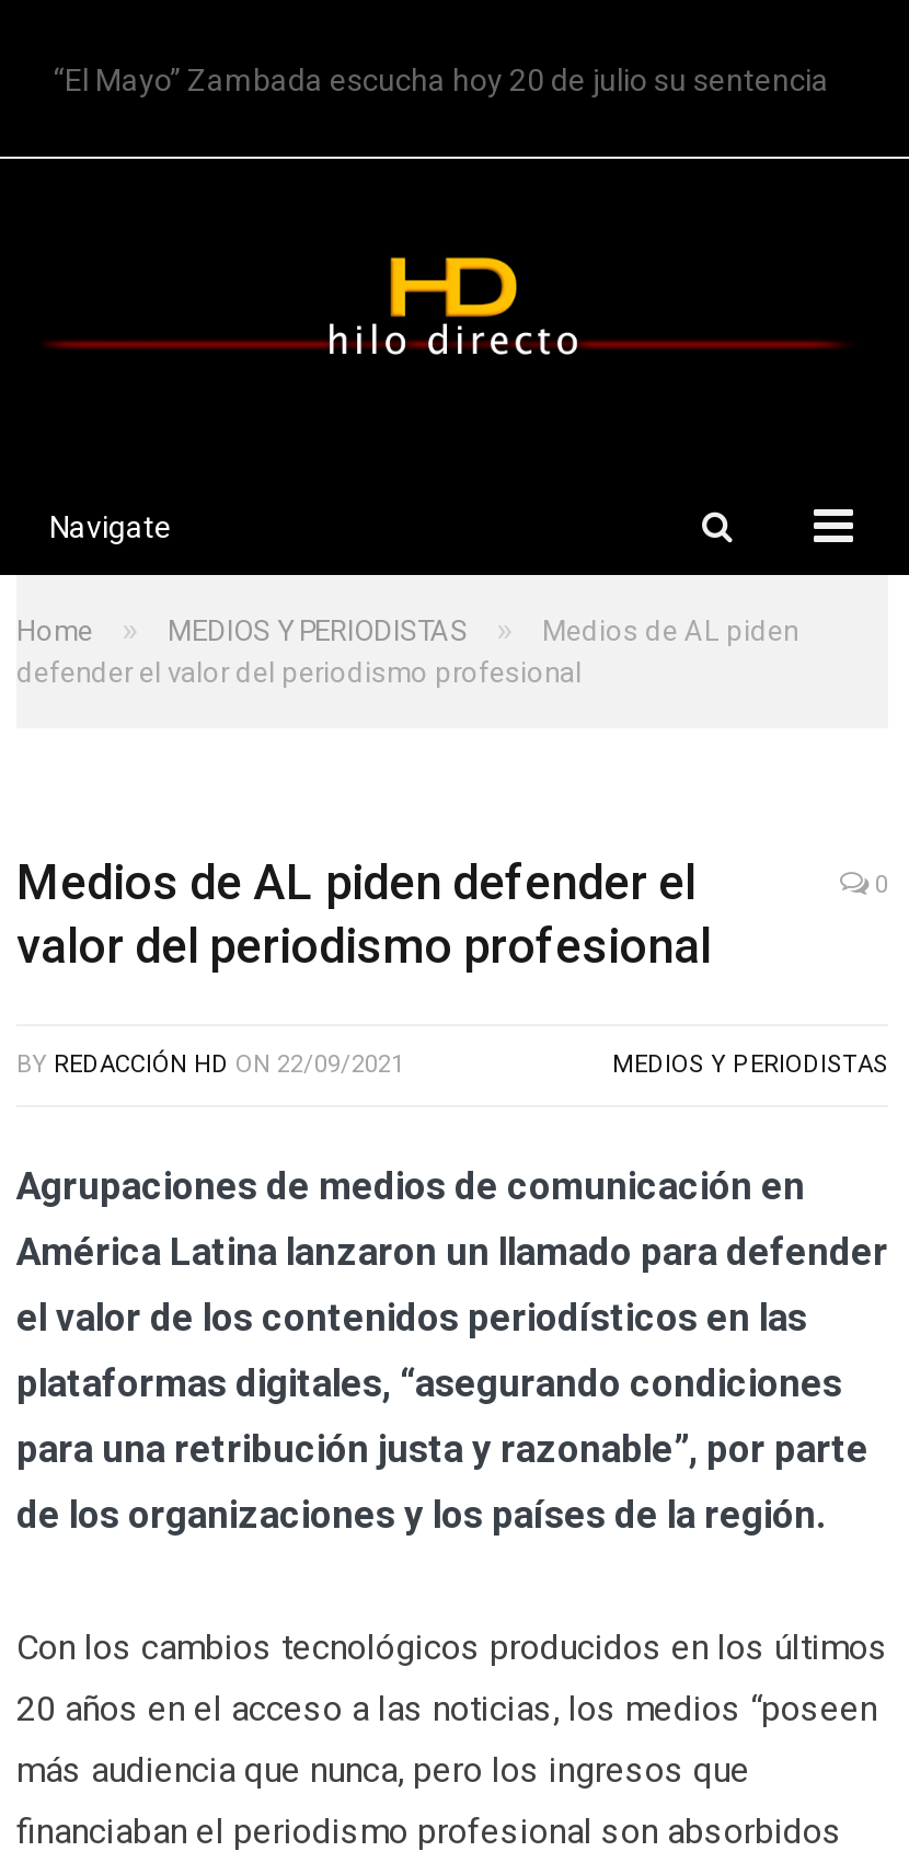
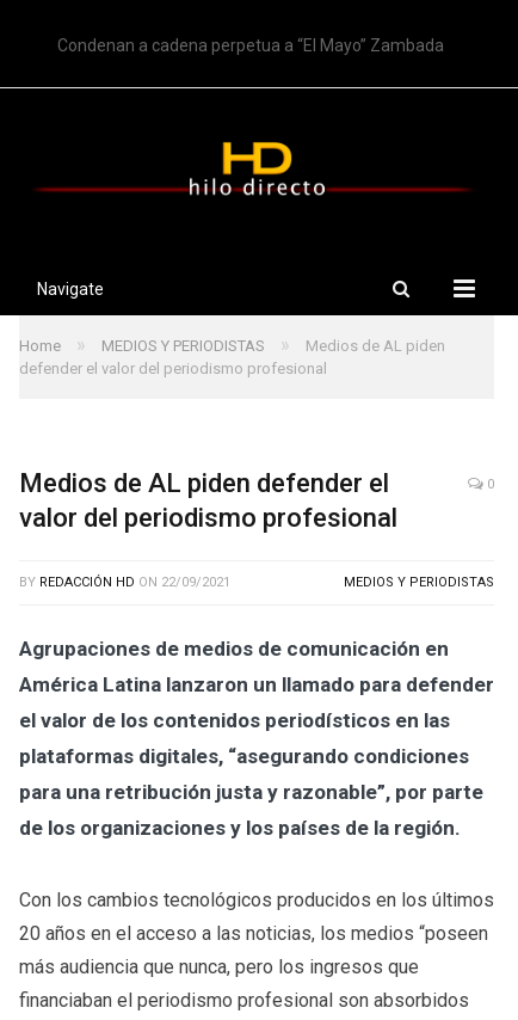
- “El Mayo” Zambada escucha hoy 20 de julio su sentencia
+ Condenan a cadena perpetua a “El Mayo” Zambada
